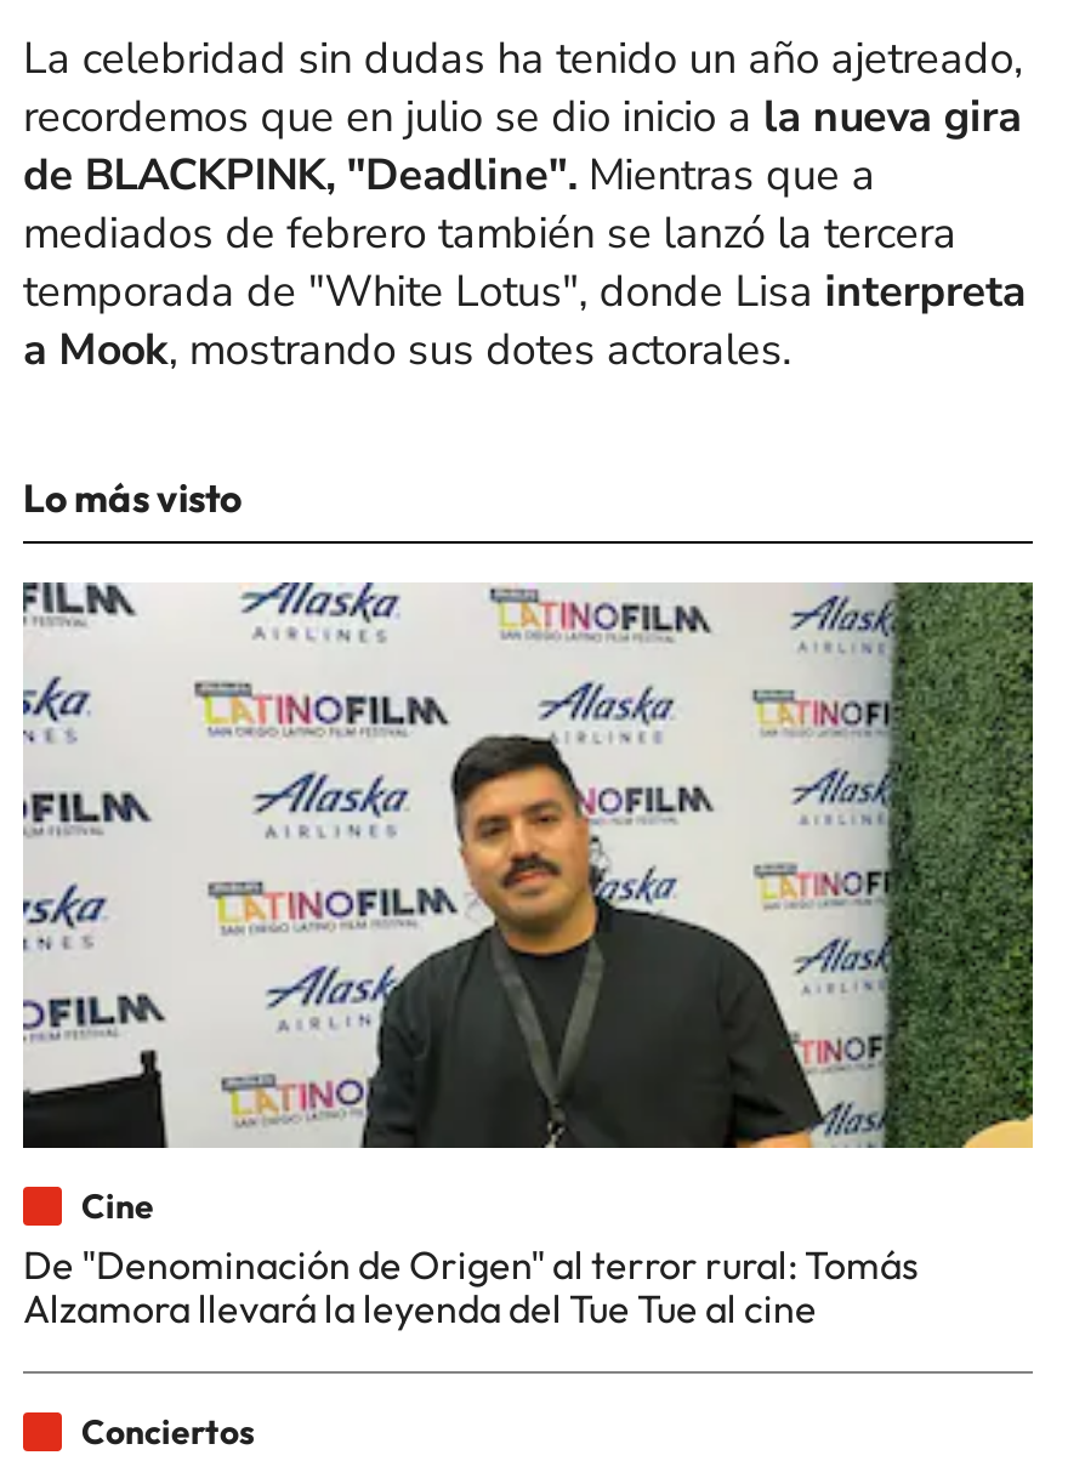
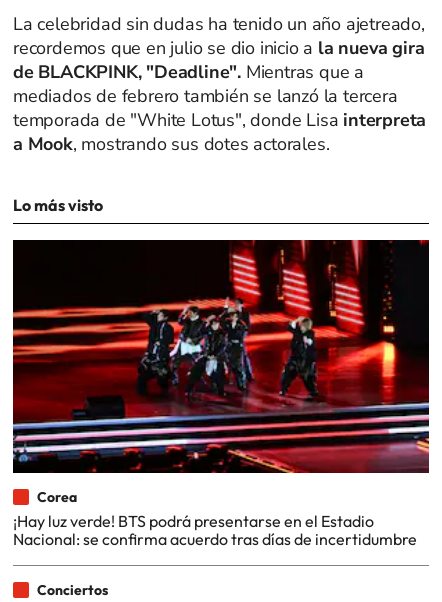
- [image]
- Cine
- De "Denominación de Origen" al terror rural: Tomás
- Alzamora llevará la leyenda del Tue Tue al cine
+ [image]
+ Corea
+ ¡Hay luz verde! BTS podrá presentarse en el Estadio
+ Nacional: se confirma acuerdo tras días de incertidumbre
